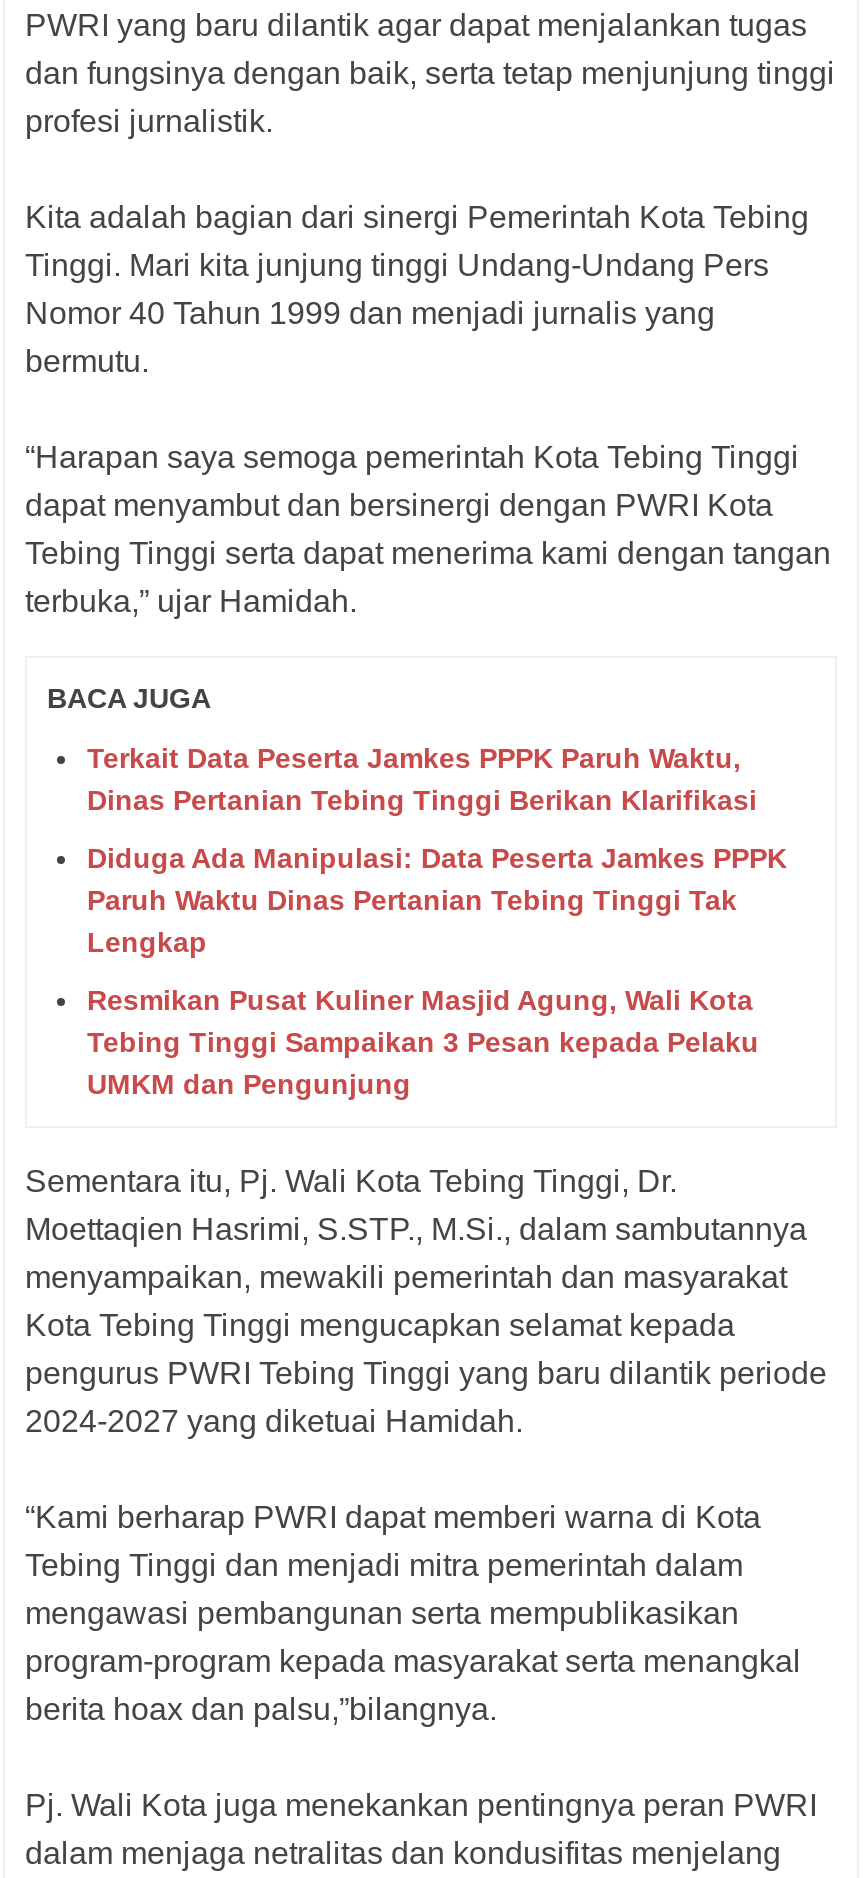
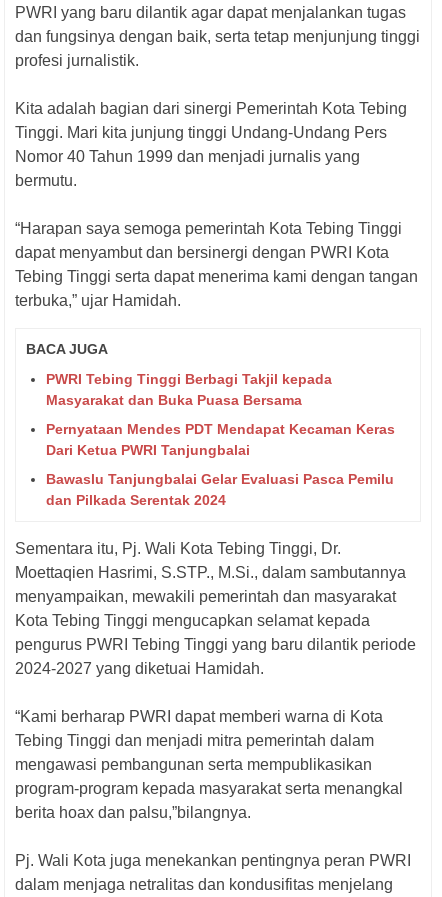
- Terkait Data Peserta Jamkes PPPK Paruh Waktu,
- Dinas Pertanian Tebing Tinggi Berikan Klarifikasi
+ PWRI Tebing Tinggi Berbagi Takjil kepada
+ Masyarakat dan Buka Puasa Bersama

- Diduga Ada Manipulasi: Data Peserta Jamkes PPPK
- Paruh Waktu Dinas Pertanian Tebing Tinggi Tak
- Lengkap
+ Pernyataan Mendes PDT Mendapat Kecaman Keras
+ Dari Ketua PWRI Tanjungbalai

- Resmikan Pusat Kuliner Masjid Agung, Wali Kota
- Tebing Tinggi Sampaikan 3 Pesan kepada Pelaku
- UMKM dan Pengunjung
+ Bawaslu Tanjungbalai Gelar Evaluasi Pasca Pemilu
+ dan Pilkada Serentak 2024
